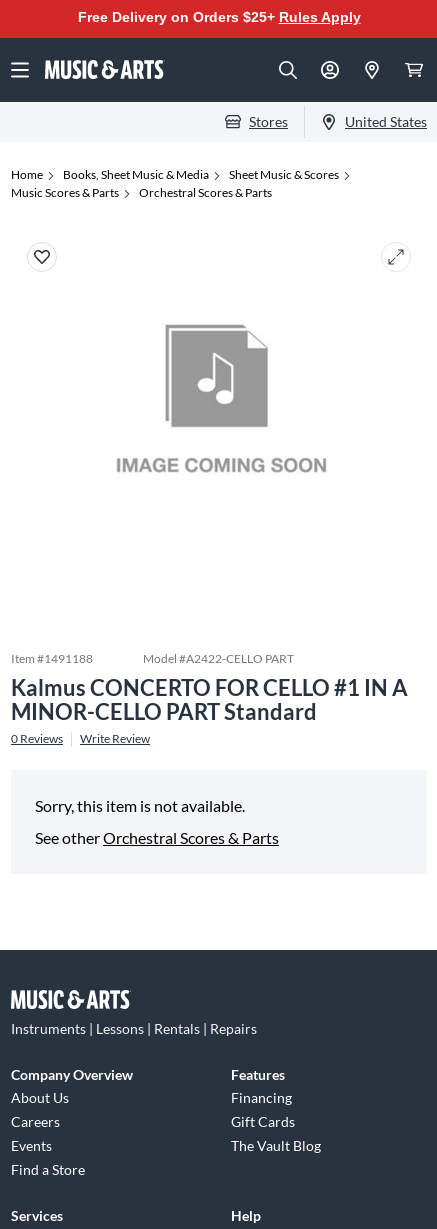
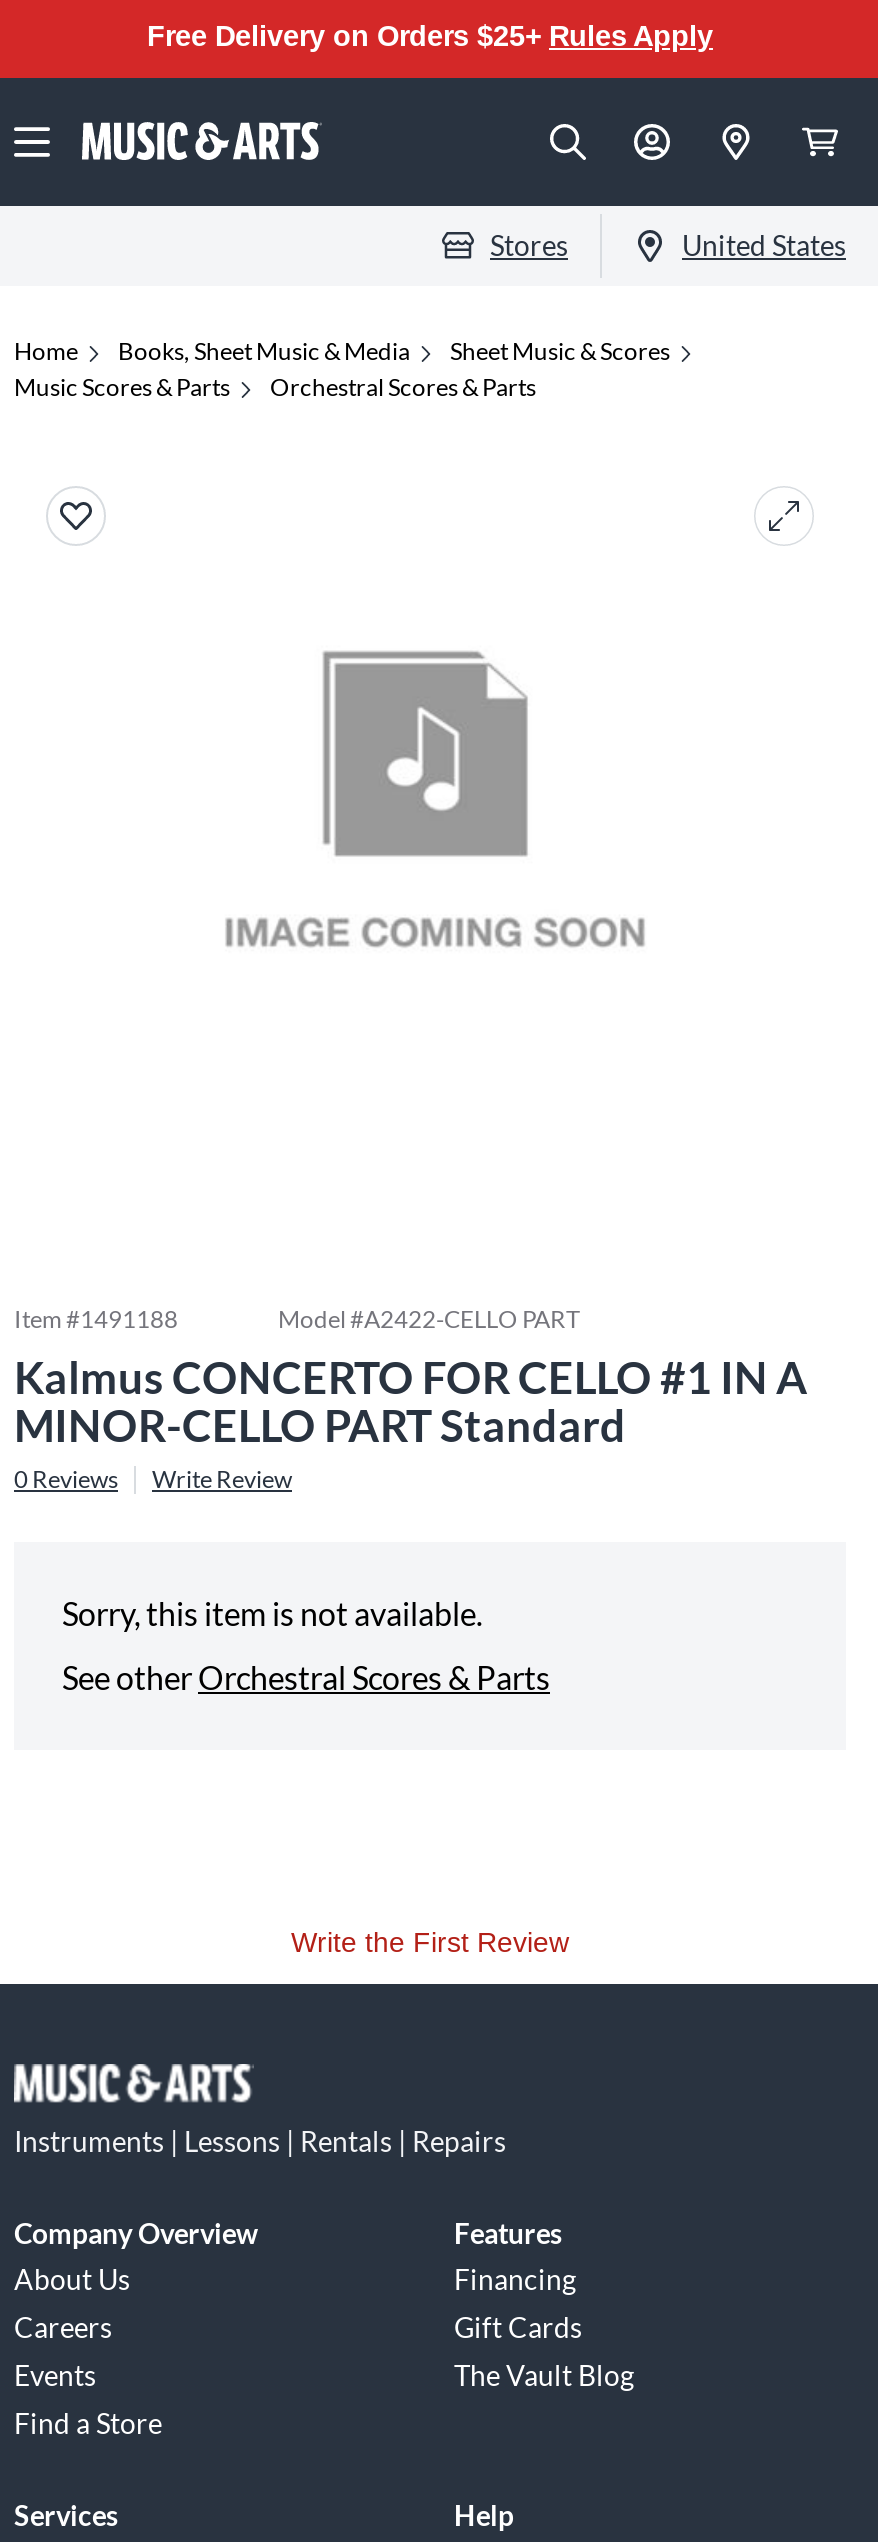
+ Write the First Review
